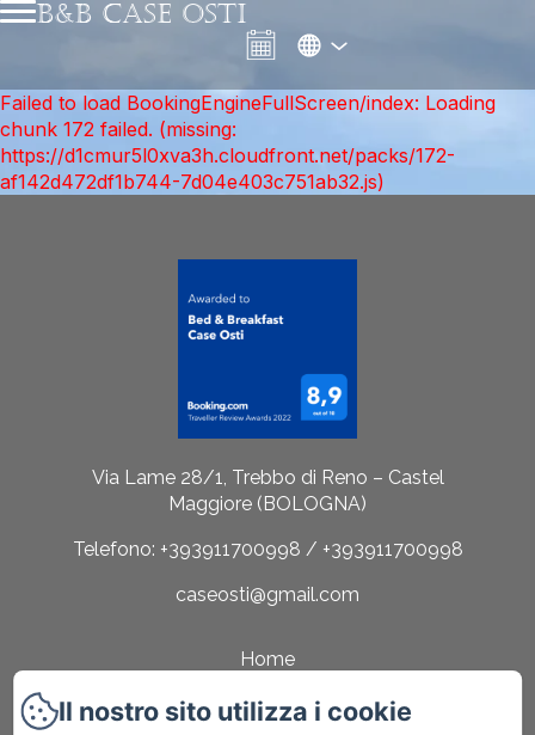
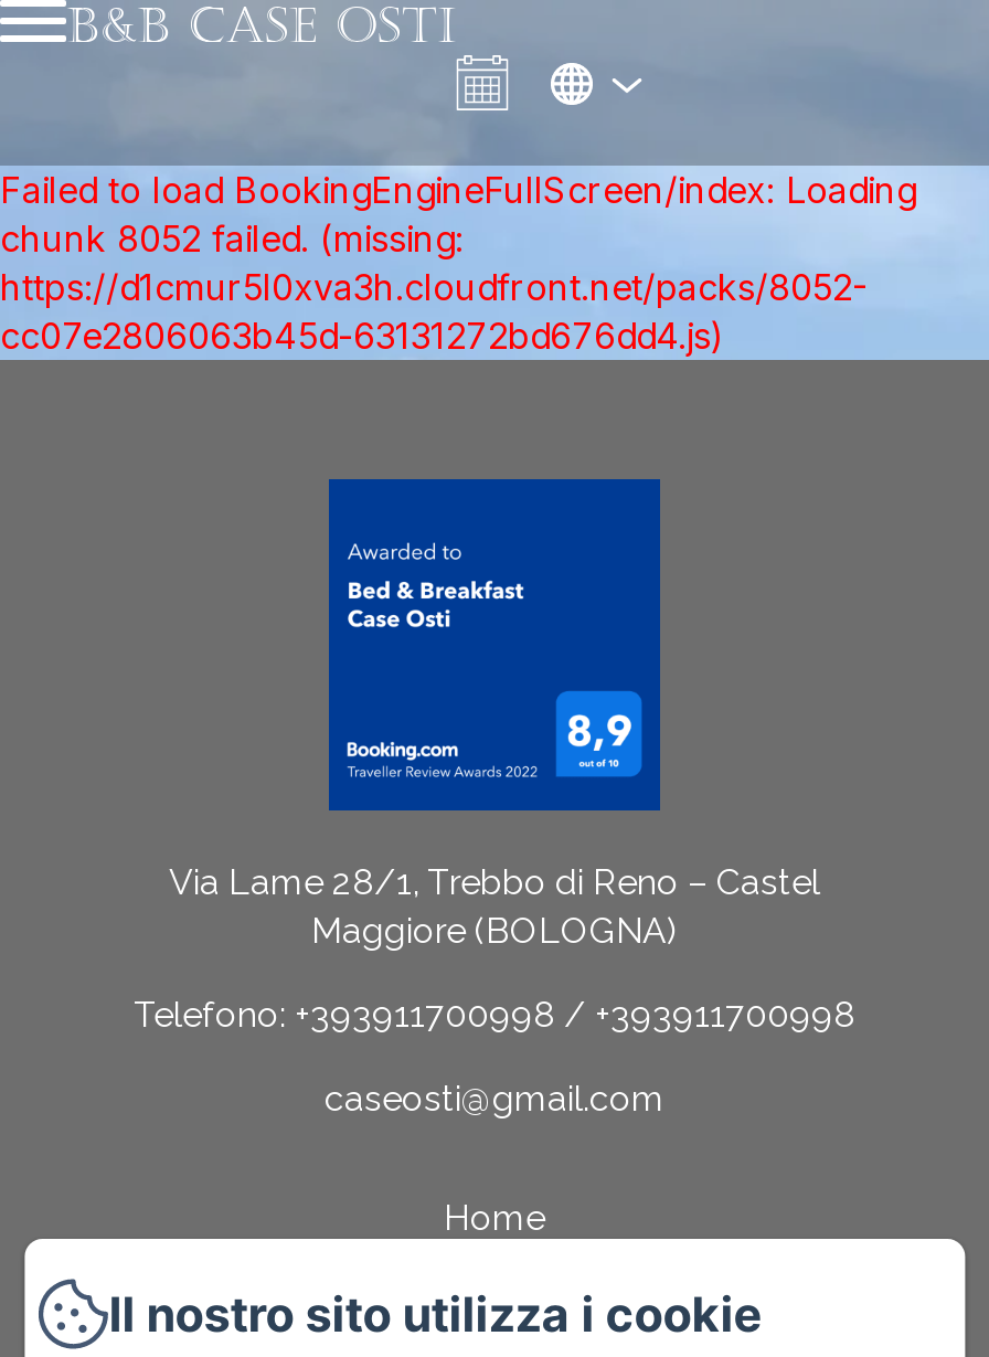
- chunk 172 failed. (missing:
- https://d1cmur5l0xva3h.cloudfront.net/packs/172-
- af142d472df1b744-7d04e403c751ab32.js)
+ chunk 8052 failed. (missing:
+ https://d1cmur5l0xva3h.cloudfront.net/packs/8052-
+ cc07e2806063b45d-63131272bd676dd4.js)
